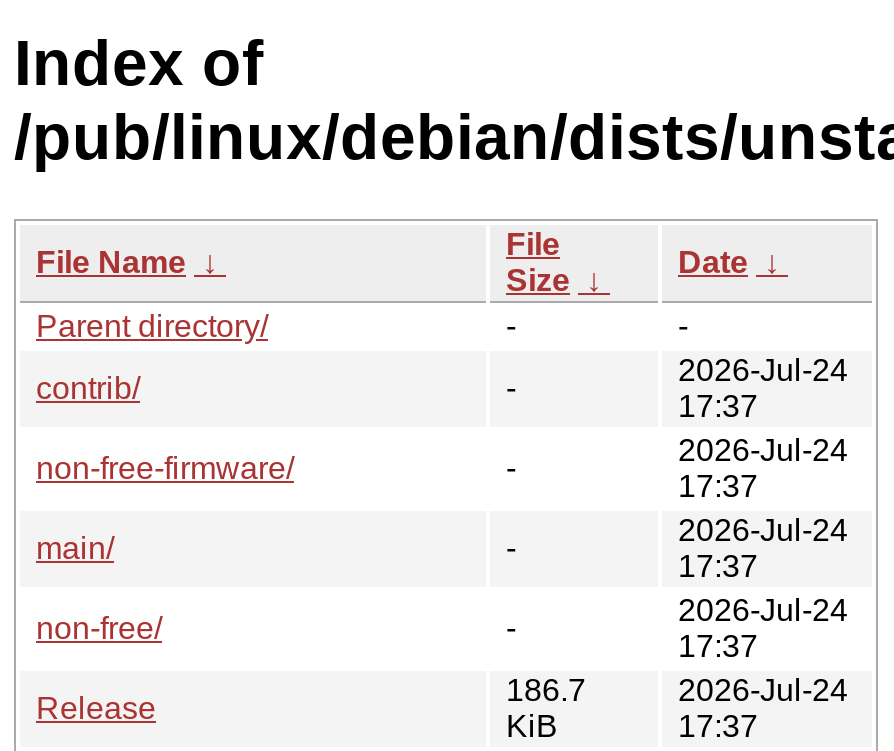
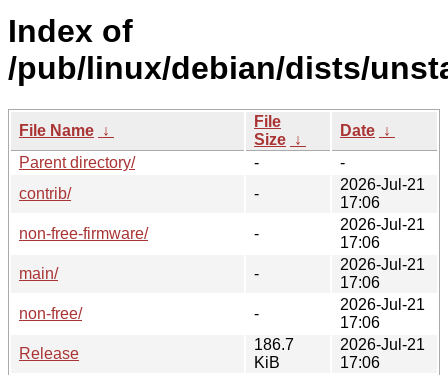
- 2026-Jul-24
- 17:37
+ 2026-Jul-21
+ 17:06

- 2026-Jul-24
- 17:37
+ 2026-Jul-21
+ 17:06

- 2026-Jul-24
- 17:37
+ 2026-Jul-21
+ 17:06

- 2026-Jul-24
- 17:37
+ 2026-Jul-21
+ 17:06

- 2026-Jul-24
- 17:37
+ 2026-Jul-21
+ 17:06
